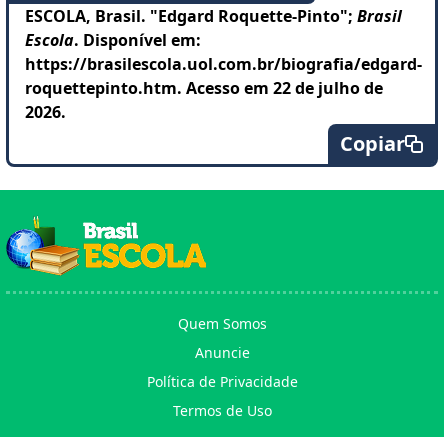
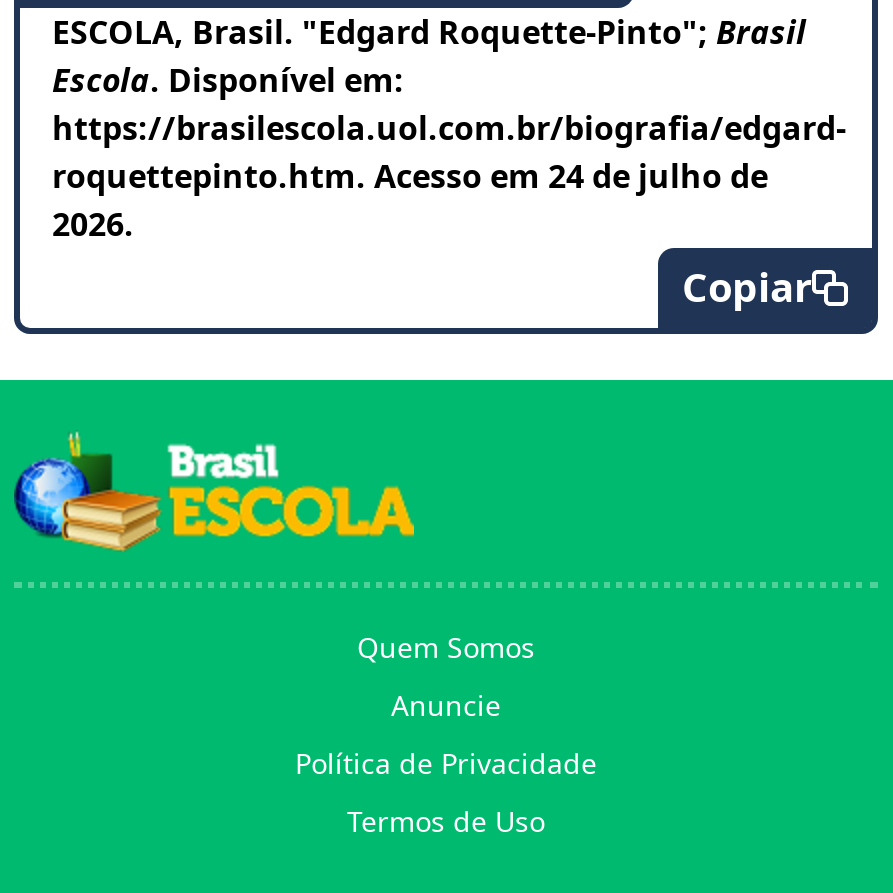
- roquettepinto.htm. Acesso em 22 de julho de
+ roquettepinto.htm. Acesso em 24 de julho de
